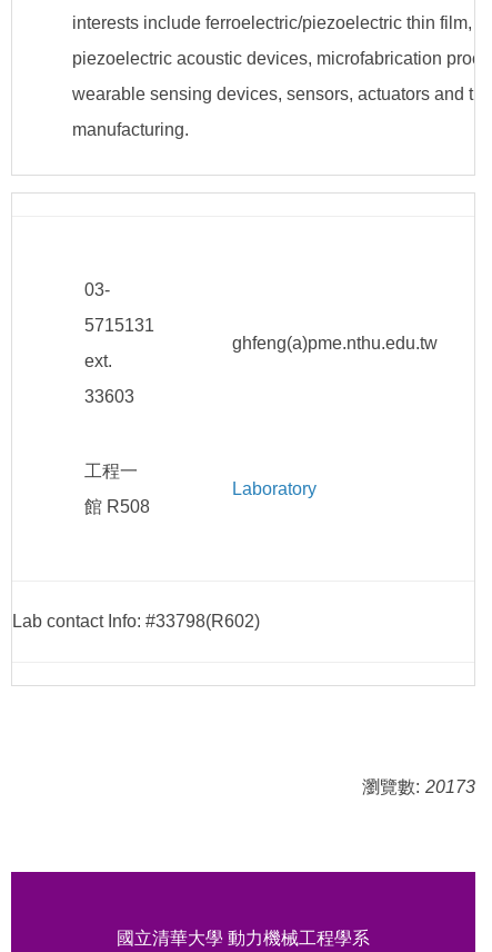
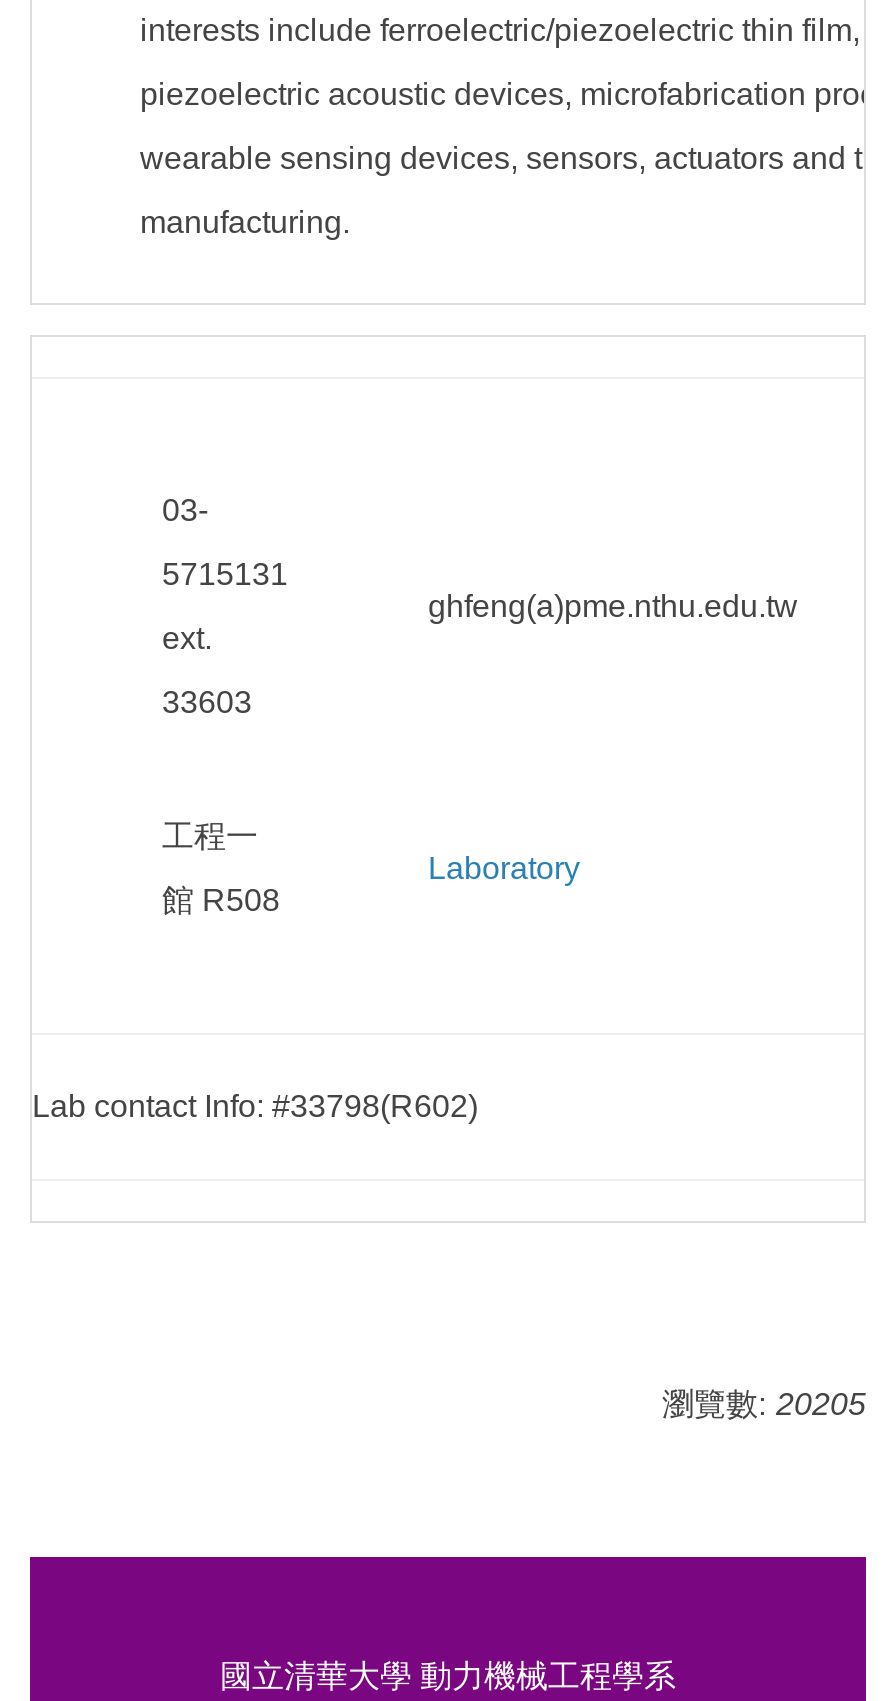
- 瀏覽數: 20173
+ 瀏覽數: 20205
